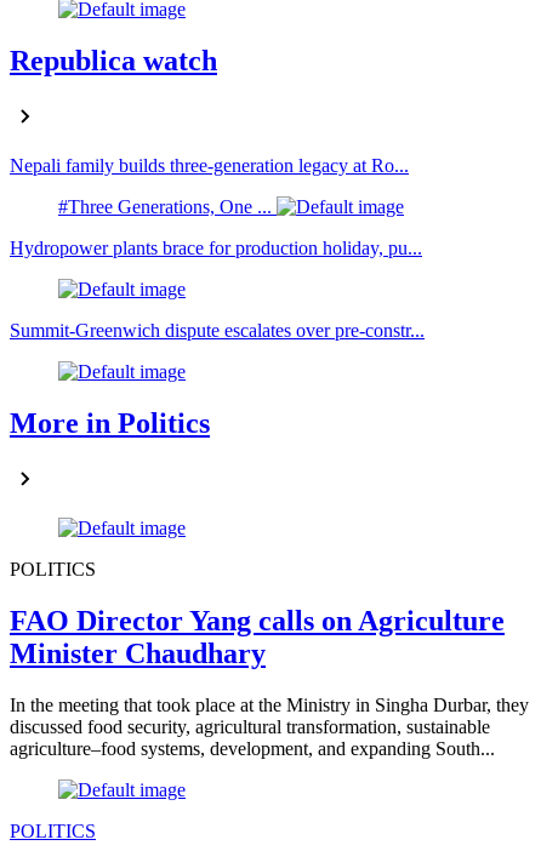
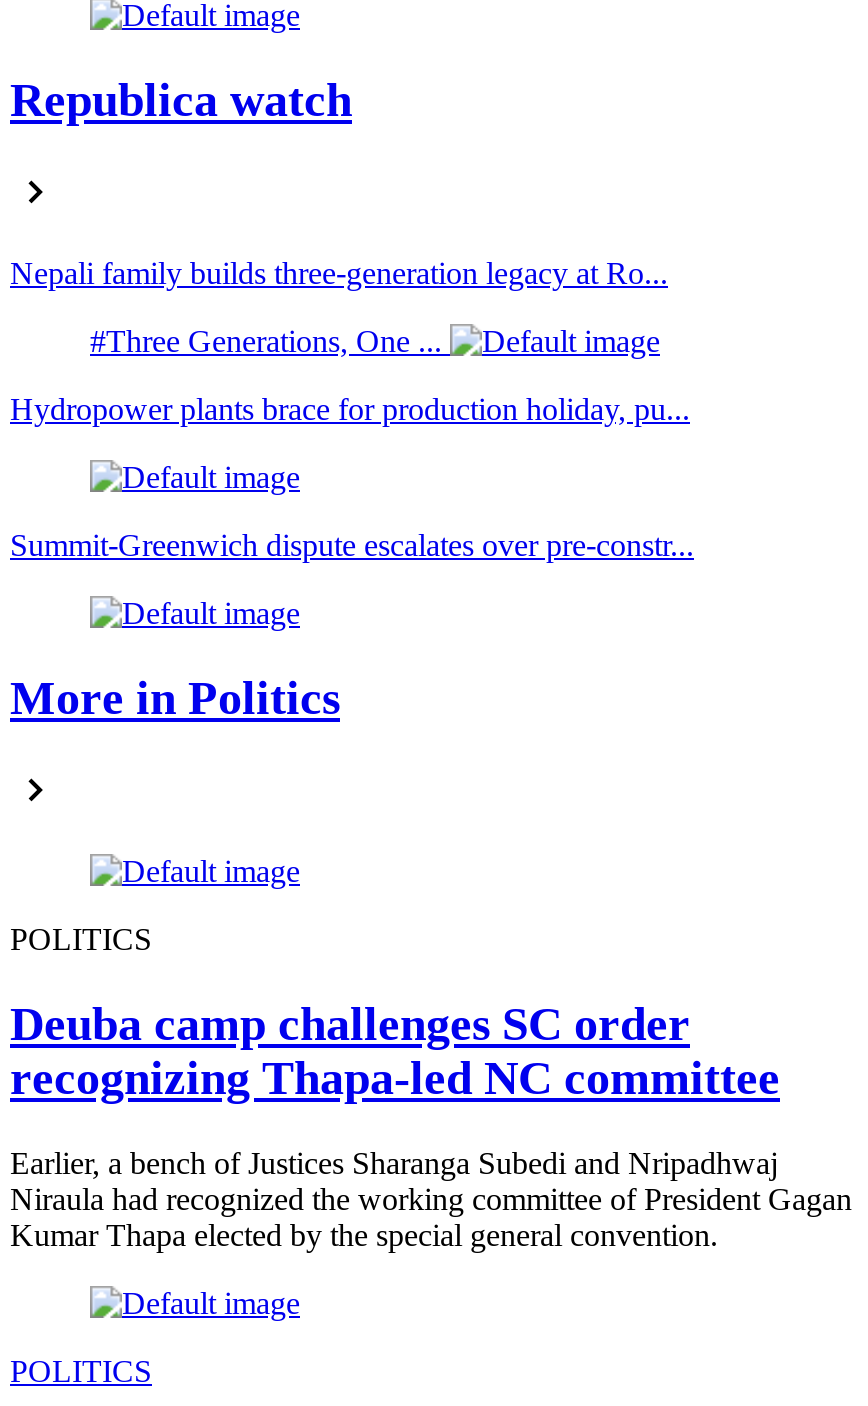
- FAO Director Yang calls on Agriculture
- Minister Chaudhary
+ Deuba camp challenges SC order
+ recognizing Thapa-led NC committee

- In the meeting that took place at the Ministry in Singha Durbar, they
- discussed food security, agricultural transformation, sustainable
- agriculture–food systems, development, and expanding South...
+ Earlier, a bench of Justices Sharanga Subedi and Nripadhwaj
+ Niraula had recognized the working committee of President Gagan
+ Kumar Thapa elected by the special general convention.
